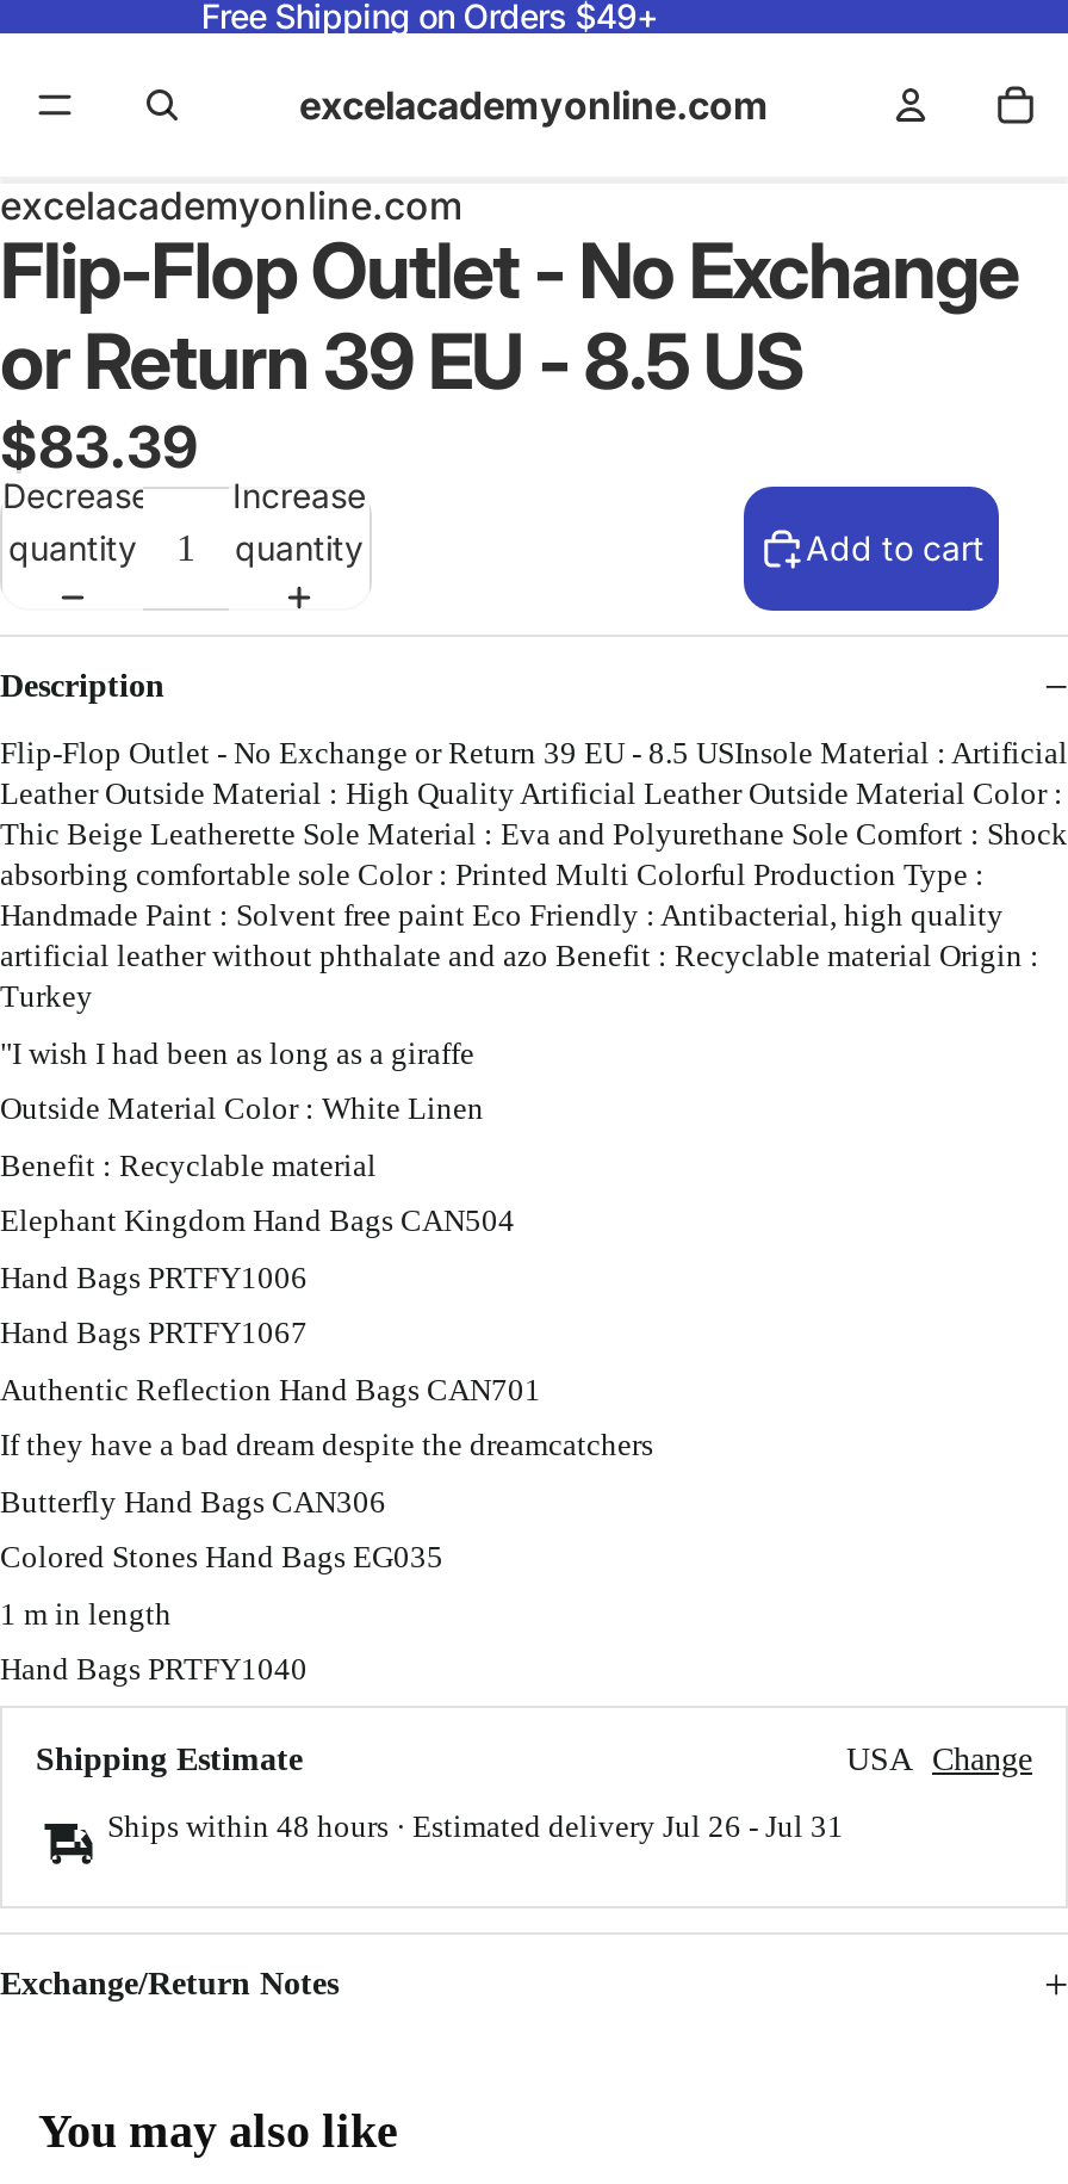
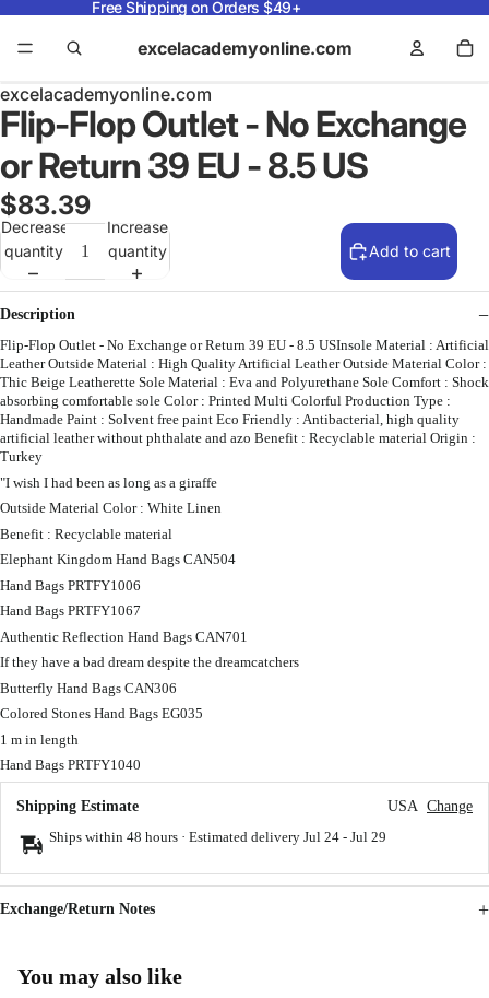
- Ships within 48 hours · Estimated delivery Jul 26 - Jul 31
+ Ships within 48 hours · Estimated delivery Jul 24 - Jul 29
